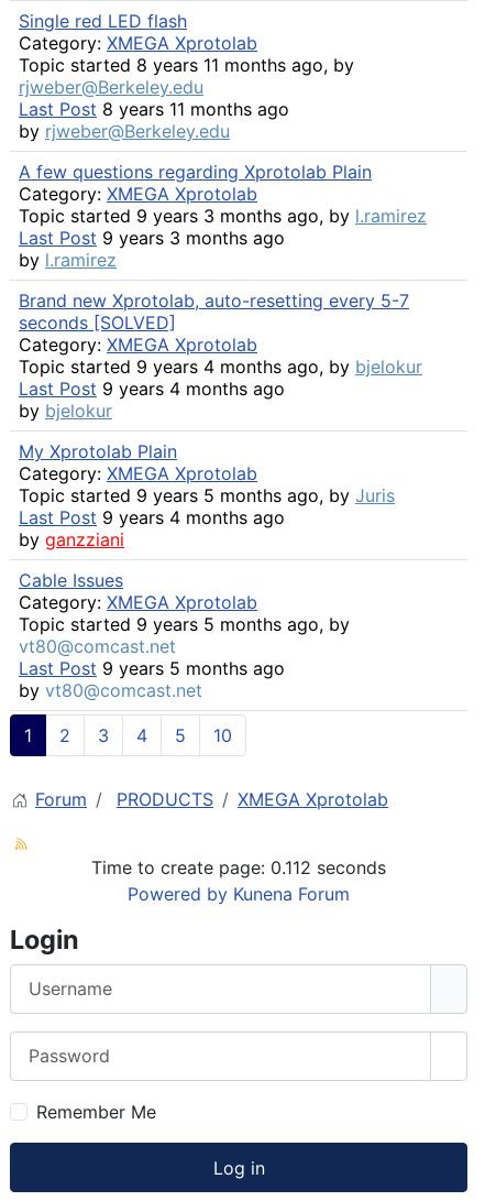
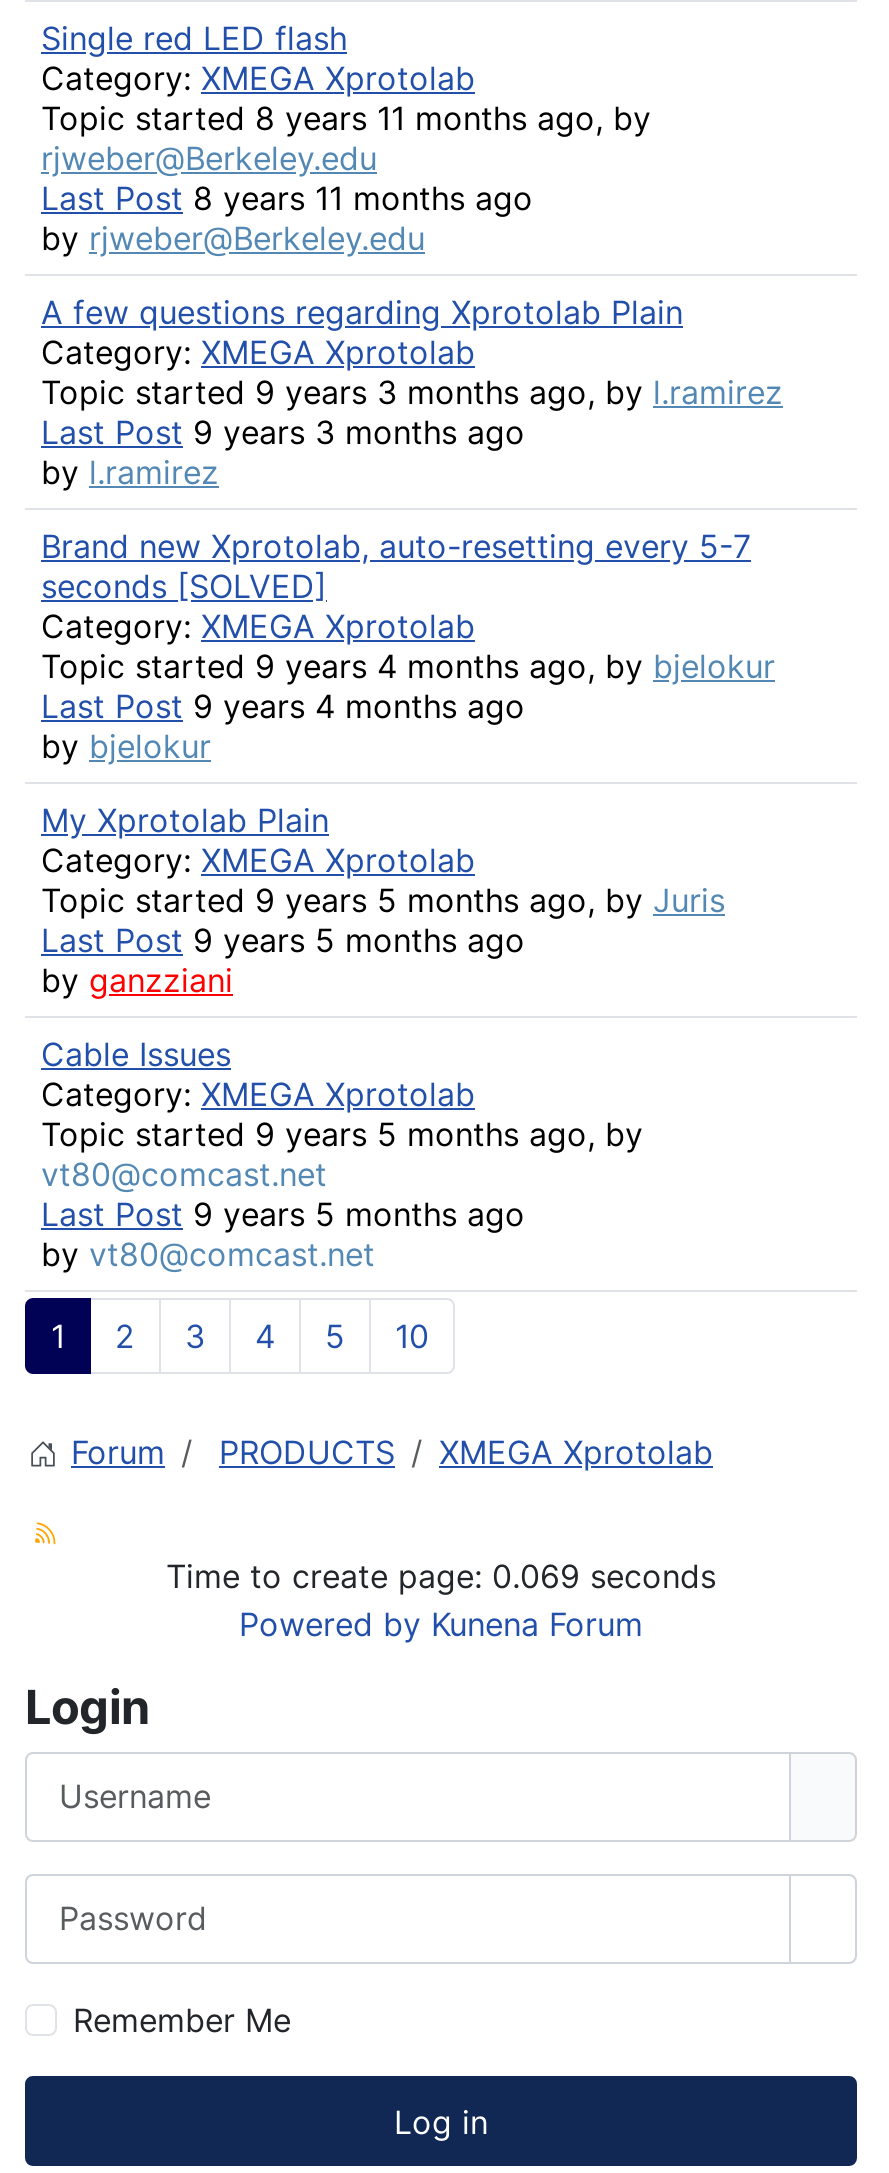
- Last Post 9 years 4 months ago
+ Last Post 9 years 5 months ago

- Time to create page: 0.112 seconds
+ Time to create page: 0.069 seconds
